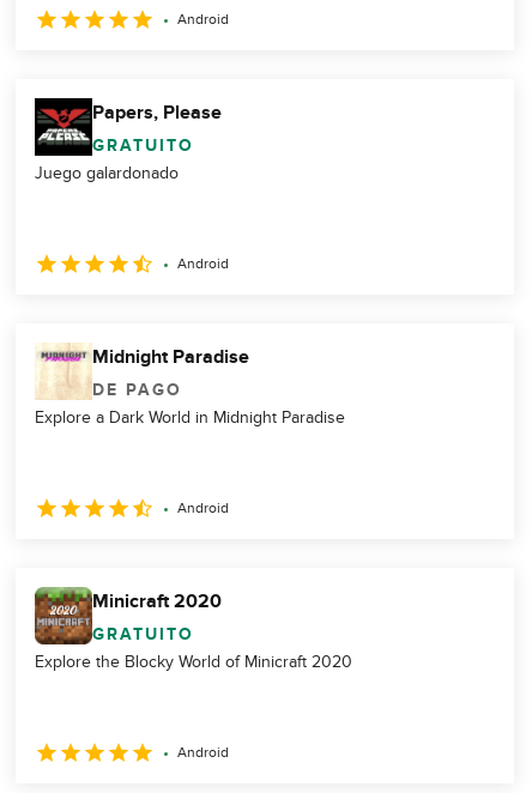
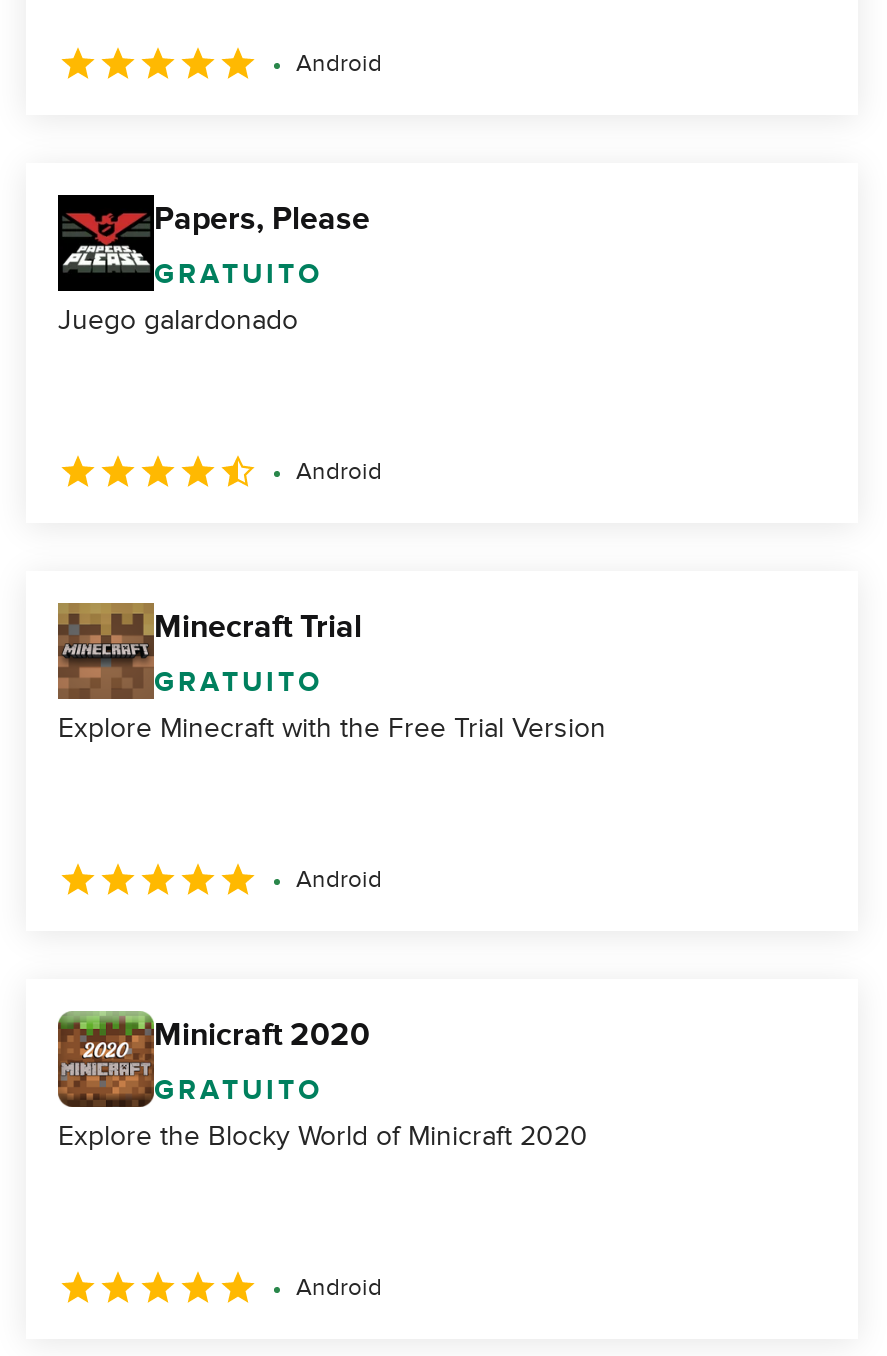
- [image]
- Midnight Paradise
- DE PAGO
- Explore a Dark World in Midnight Paradise
+ [image]
+ Minecraft Trial
+ GRATUITO
+ Explore Minecraft with the Free Trial Version
